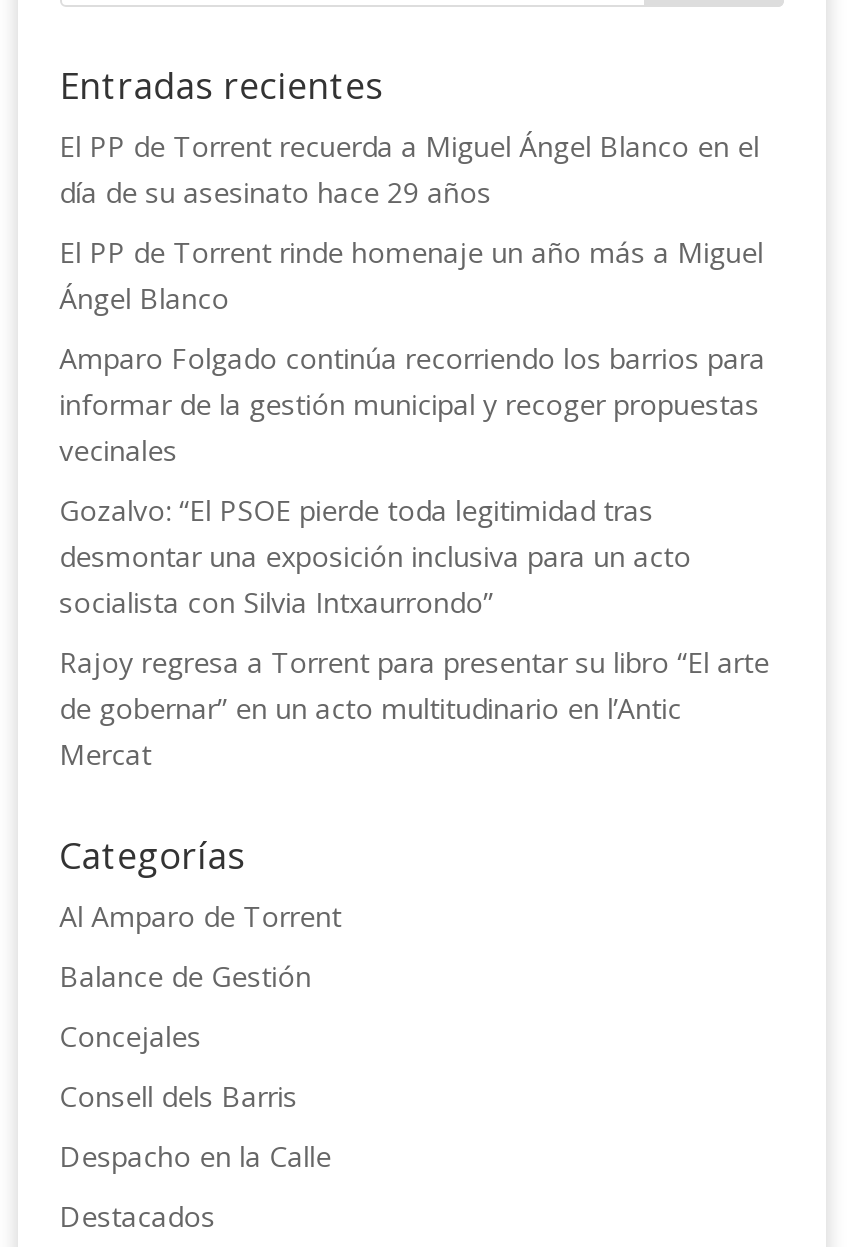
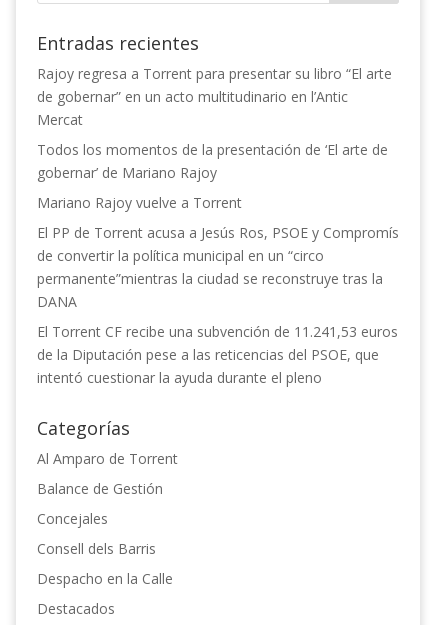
- El PP de Torrent recuerda a Miguel Ángel Blanco en el
- día de su asesinato hace 29 años
- El PP de Torrent rinde homenaje un año más a Miguel
- Ángel Blanco
- Amparo Folgado continúa recorriendo los barrios para
- informar de la gestión municipal y recoger propuestas
- vecinales
- Gozalvo: “El PSOE pierde toda legitimidad tras
- desmontar una exposición inclusiva para un acto
- socialista con Silvia Intxaurrondo”

moved up: Rajoy regresa a Torrent para presentar su libro “El arte | de gobernar” en un acto multitudinario en l’Antic | Mercat

+ Todos los momentos de la presentación de ‘El arte de
+ gobernar’ de Mariano Rajoy
+ Mariano Rajoy vuelve a Torrent
+ El PP de Torrent acusa a Jesús Ros, PSOE y Compromís
+ de convertir la política municipal en un “circo
+ permanente”mientras la ciudad se reconstruye tras la
+ DANA
+ El Torrent CF recibe una subvención de 11.241,53 euros
+ de la Diputación pese a las reticencias del PSOE, que
+ intentó cuestionar la ayuda durante el pleno
